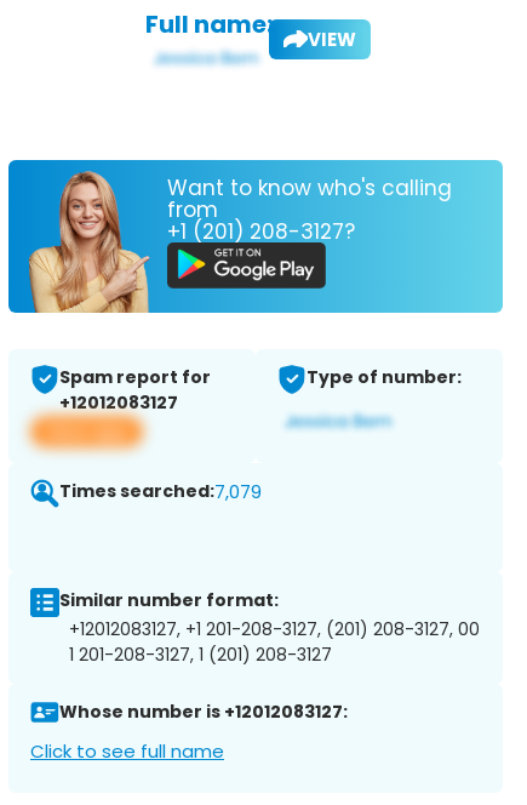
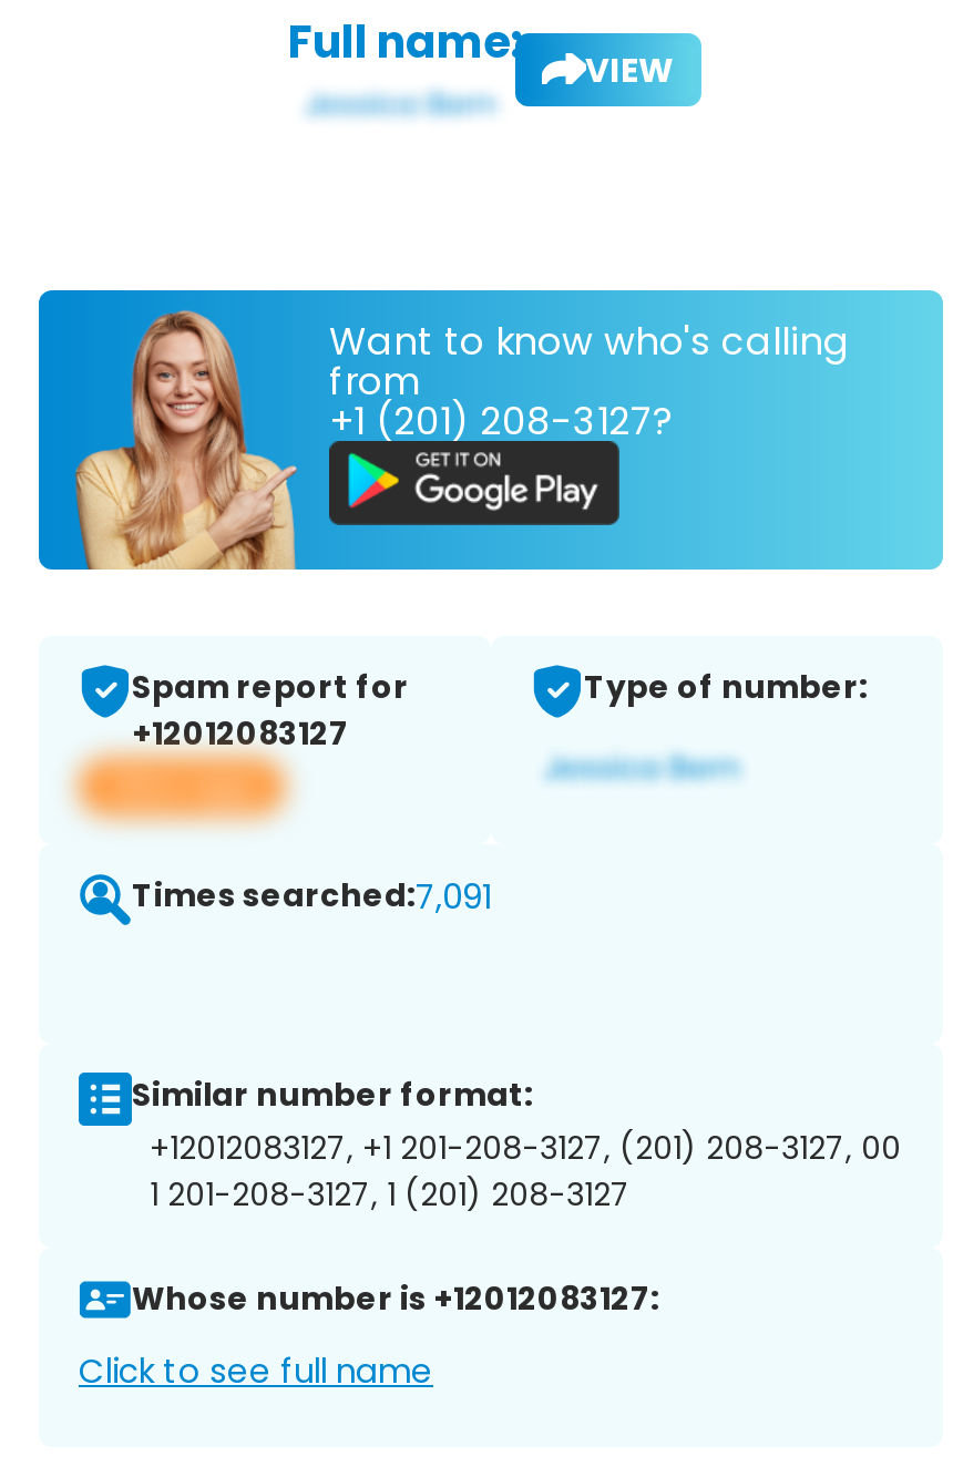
- Times searched:7,079
+ Times searched:7,091
